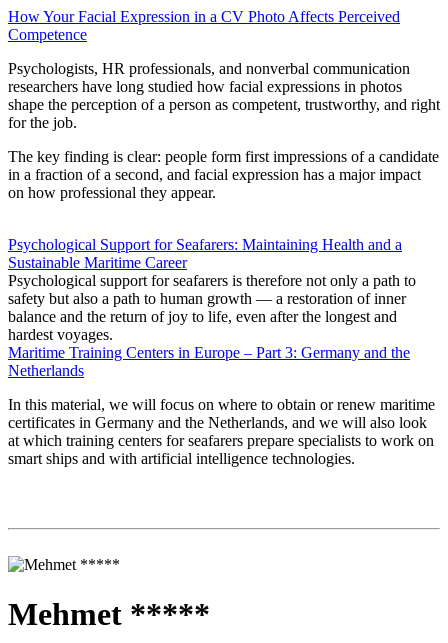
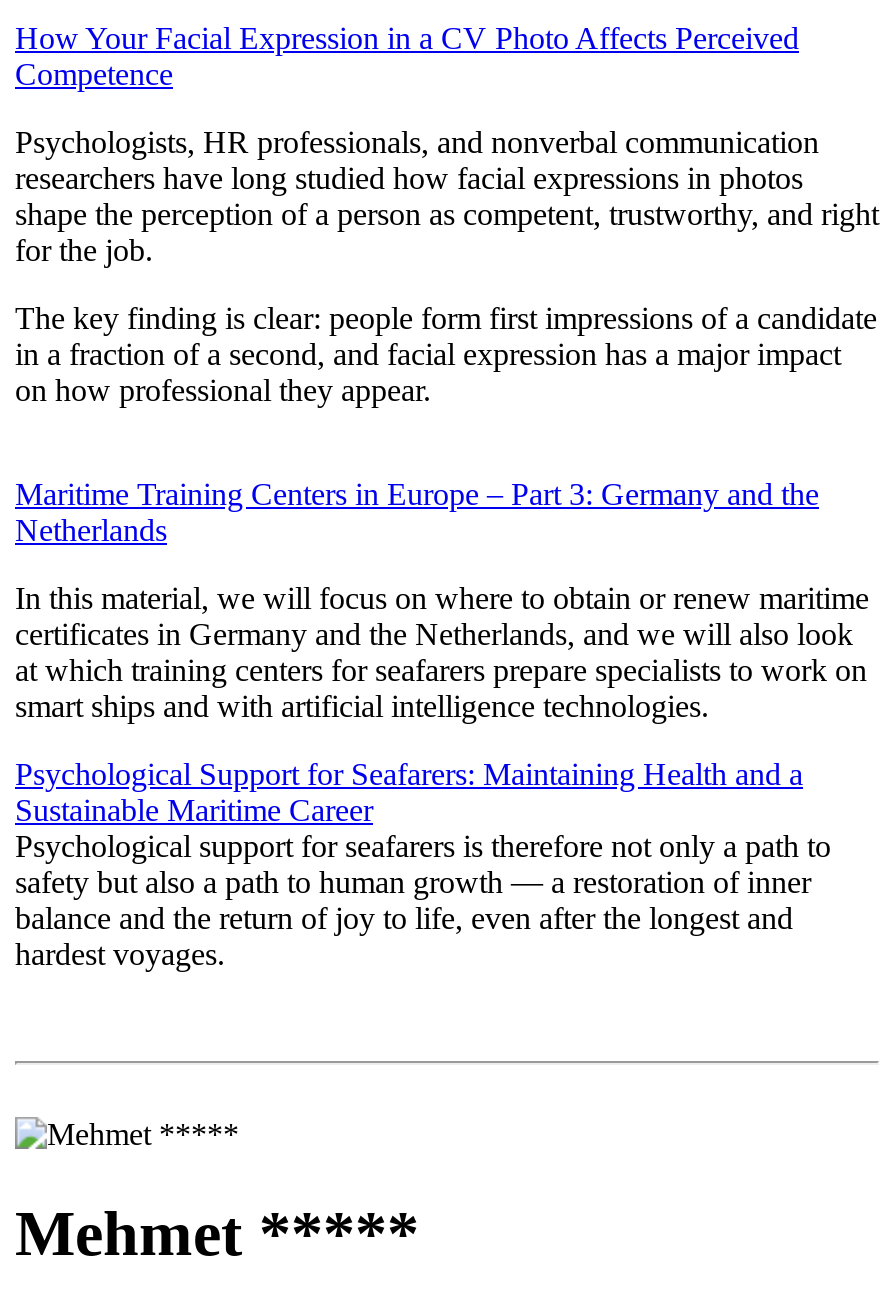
moved down: Psychological Support for Seafarers: Maintaining Health and a | Sustainable Maritime Career | Psychological support for seafarers is therefore not only a path to | safety but also a path to human growth — a restoration of inner | balance and the return of joy to life, even after the longest and | hardest voyages.

moved up: Maritime Training Centers in Europe – Part 3: Germany and the | Netherlands | In this material, we will focus on where to obtain or renew maritime | certificates in Germany and the Netherlands, and we will also look | at which training centers for seafarers prepare specialists to work on | smart ships and with artificial intelligence technologies.
